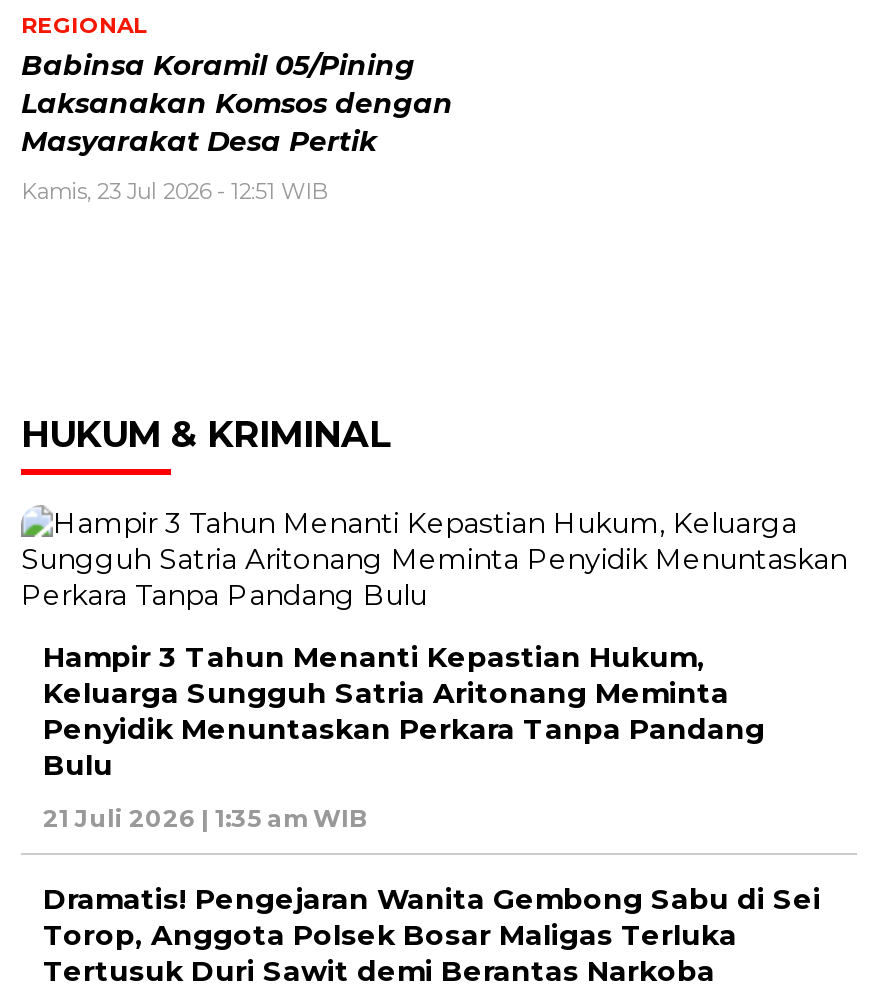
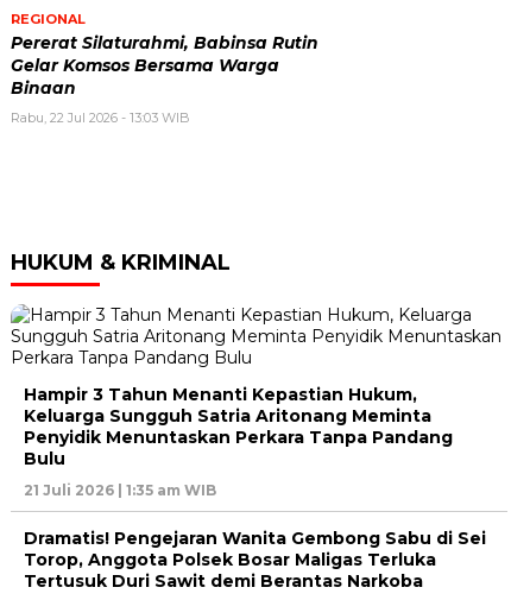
- Babinsa Koramil 05/Pining
- Laksanakan Komsos dengan
- Masyarakat Desa Pertik
+ Pererat Silaturahmi, Babinsa Rutin
+ Gelar Komsos Bersama Warga
+ Binaan

- Kamis, 23 Jul 2026 - 12:51 WIB
+ Rabu, 22 Jul 2026 - 13:03 WIB
